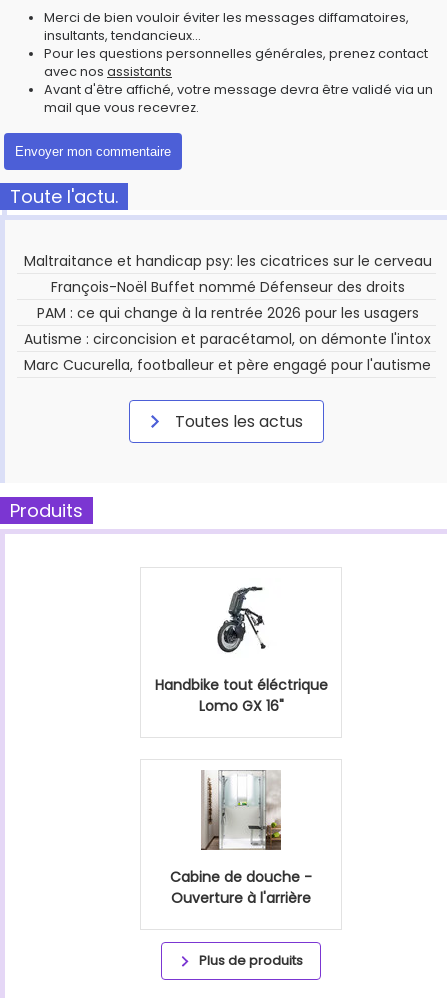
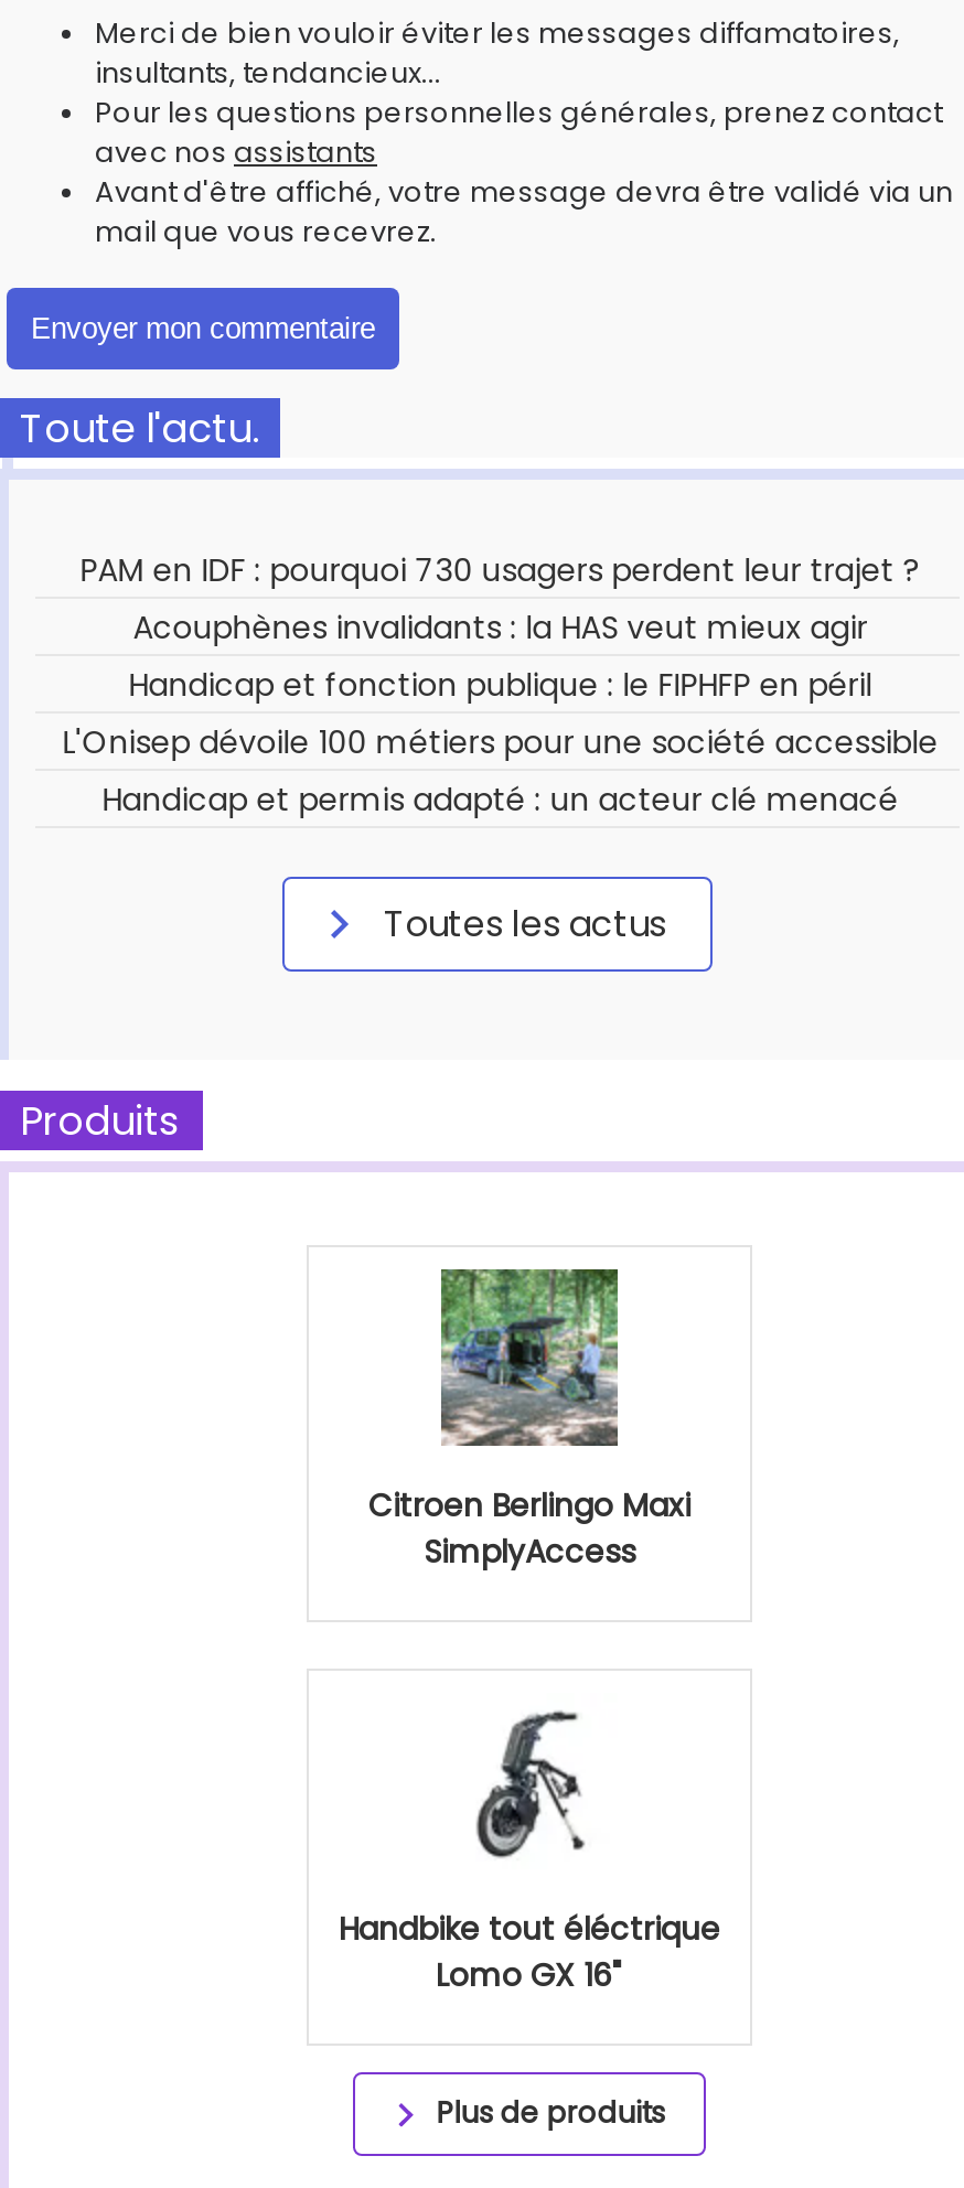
- Maltraitance et handicap psy: les cicatrices sur le cerveau
- François-Noël Buffet nommé Défenseur des droits
- PAM : ce qui change à la rentrée 2026 pour les usagers
- Autisme : circoncision et paracétamol, on démonte l'intox
- Marc Cucurella, footballeur et père engagé pour l'autisme
+ PAM en IDF : pourquoi 730 usagers perdent leur trajet ?
+ Acouphènes invalidants : la HAS veut mieux agir
+ Handicap et fonction publique : le FIPHFP en péril
+ L'Onisep dévoile 100 métiers pour une société accessible
+ Handicap et permis adapté : un acteur clé menacé

+ [image]
+ Citroen Berlingo Maxi
+ SimplyAccess

moved down: [image] | Handbike tout éléctrique | Lomo GX 16"

- [image]
- Cabine de douche -
- Ouverture à l'arrière
